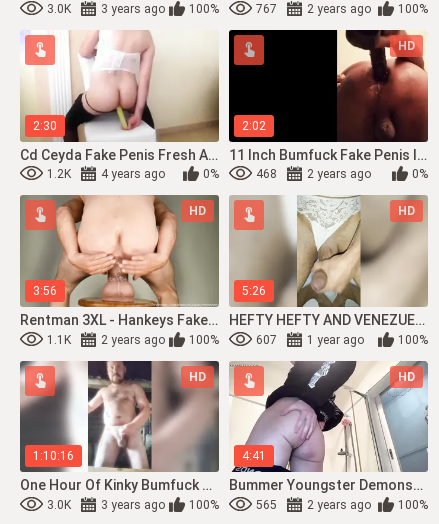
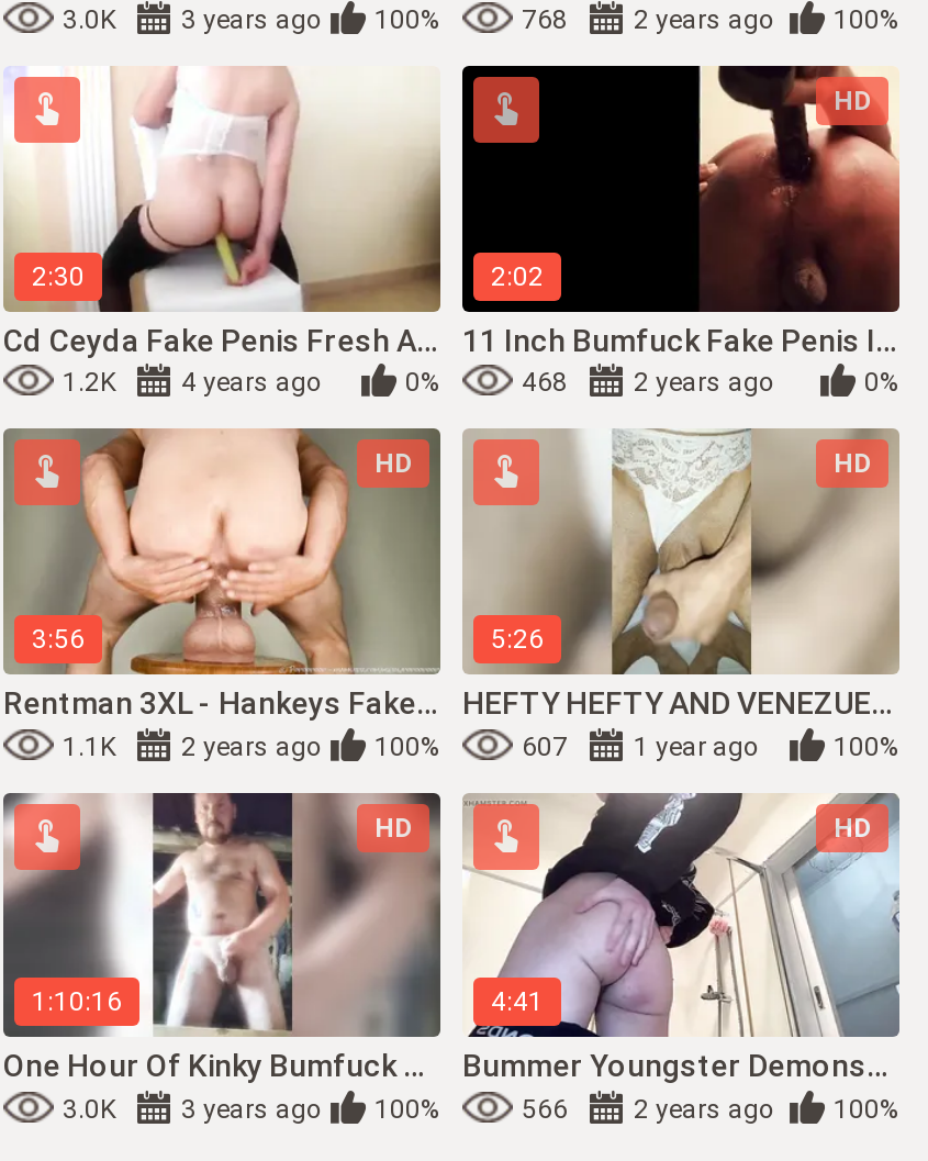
- 767
+ 768

- 565
+ 566
